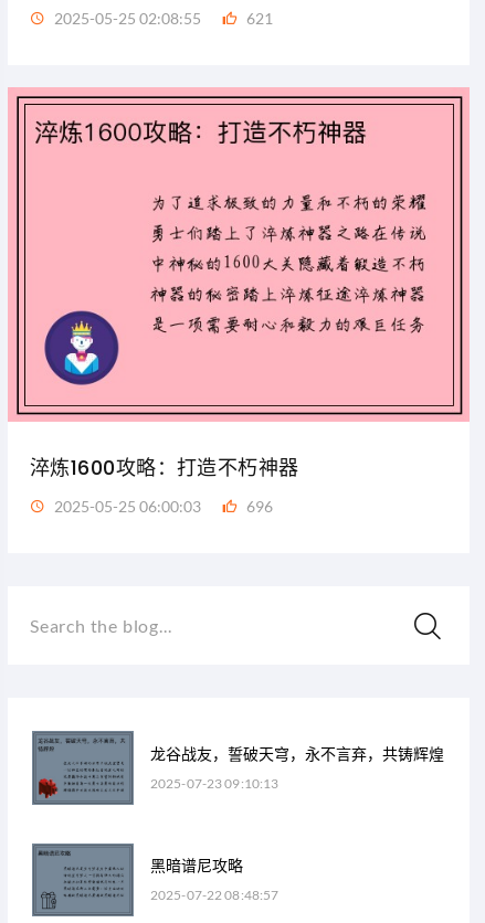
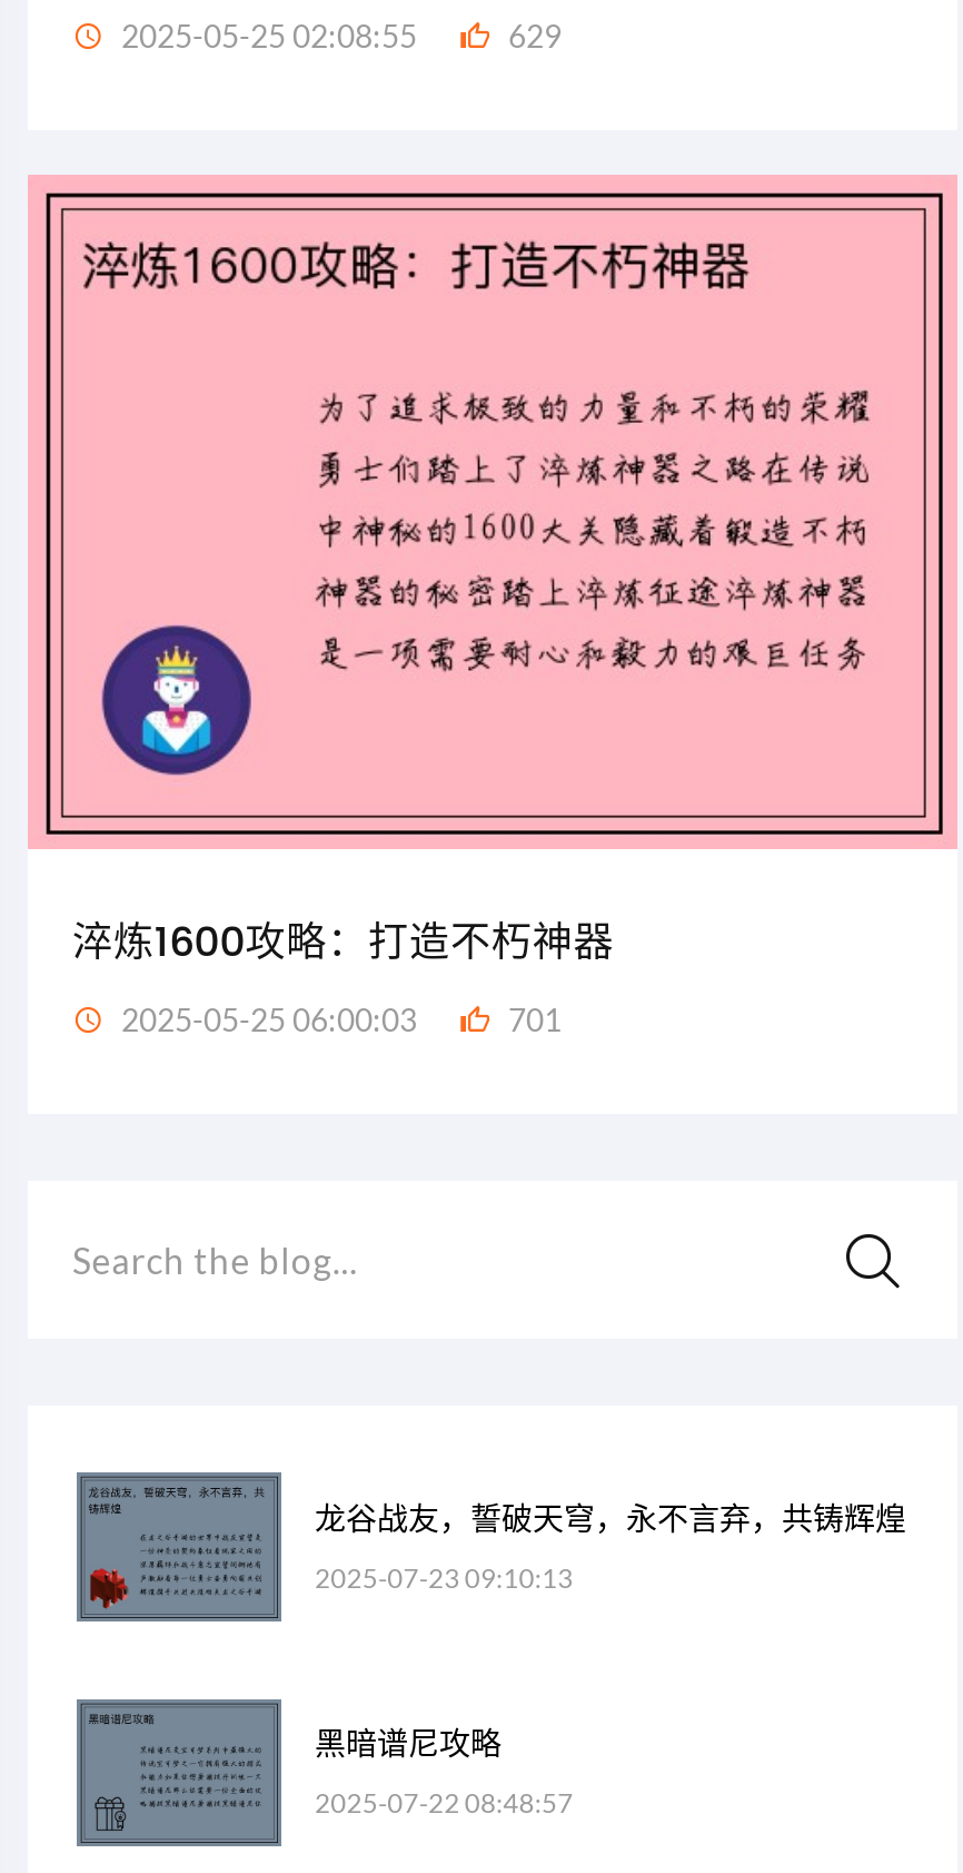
- 621
+ 629

- 696
+ 701
